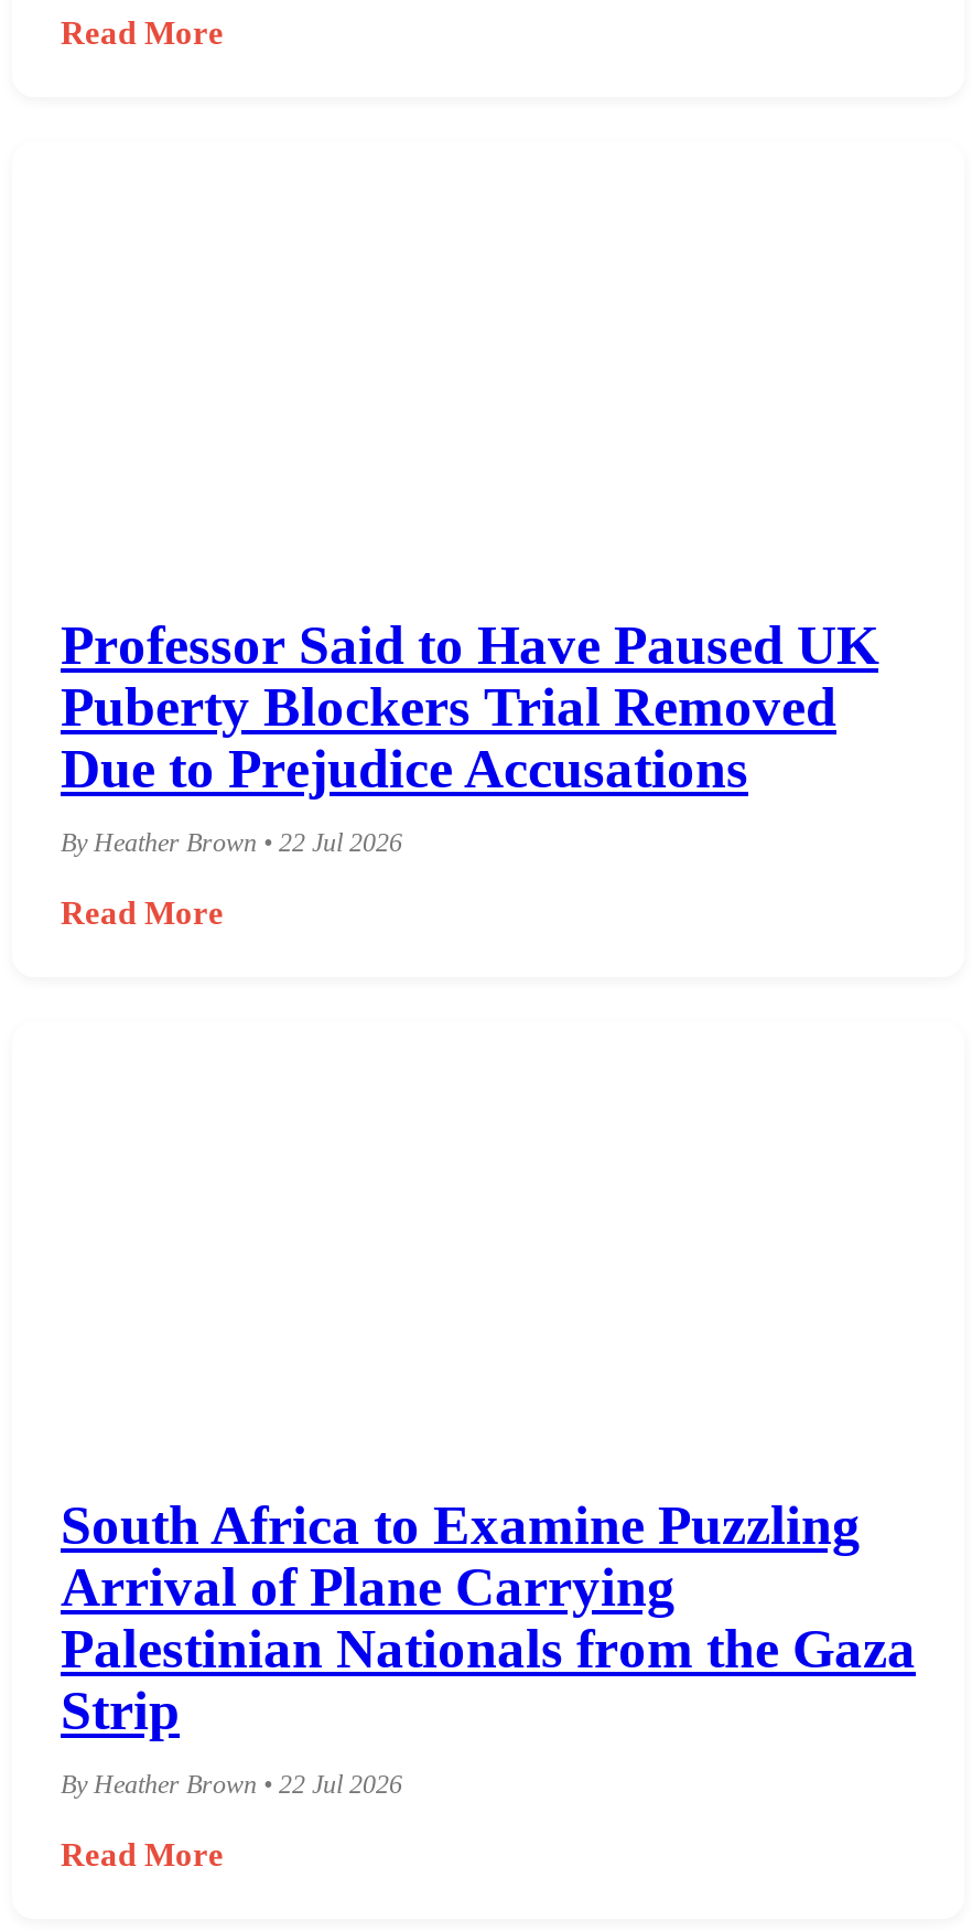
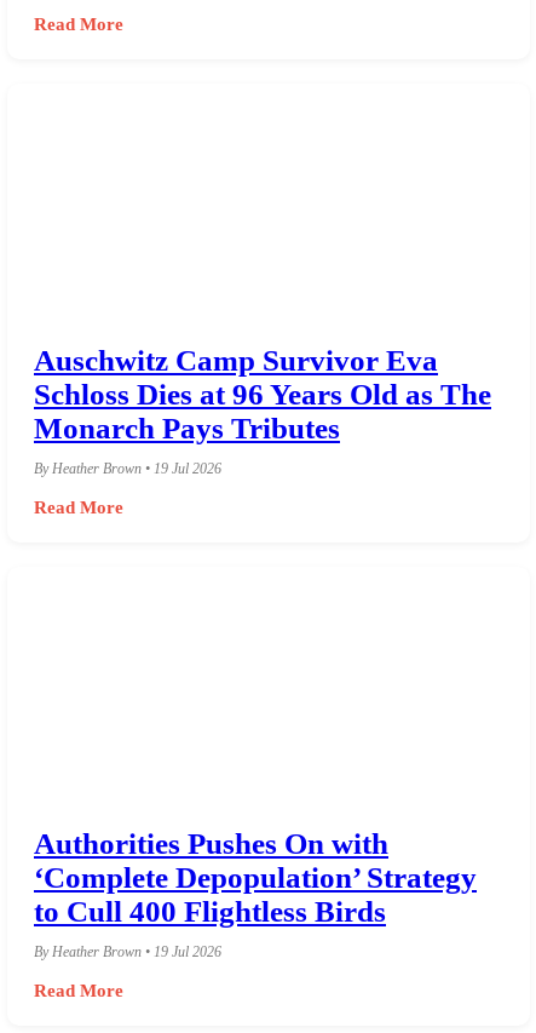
- Professor Said to Have Paused UK
- Puberty Blockers Trial Removed
- Due to Prejudice Accusations
+ Auschwitz Camp Survivor Eva
+ Schloss Dies at 96 Years Old as The
+ Monarch Pays Tributes

- By Heather Brown • 22 Jul 2026
+ By Heather Brown • 19 Jul 2026

- South Africa to Examine Puzzling
- Arrival of Plane Carrying
- Palestinian Nationals from the Gaza
- Strip
+ Authorities Pushes On with
+ ‘Complete Depopulation’ Strategy
+ to Cull 400 Flightless Birds

- By Heather Brown • 22 Jul 2026
+ By Heather Brown • 19 Jul 2026
